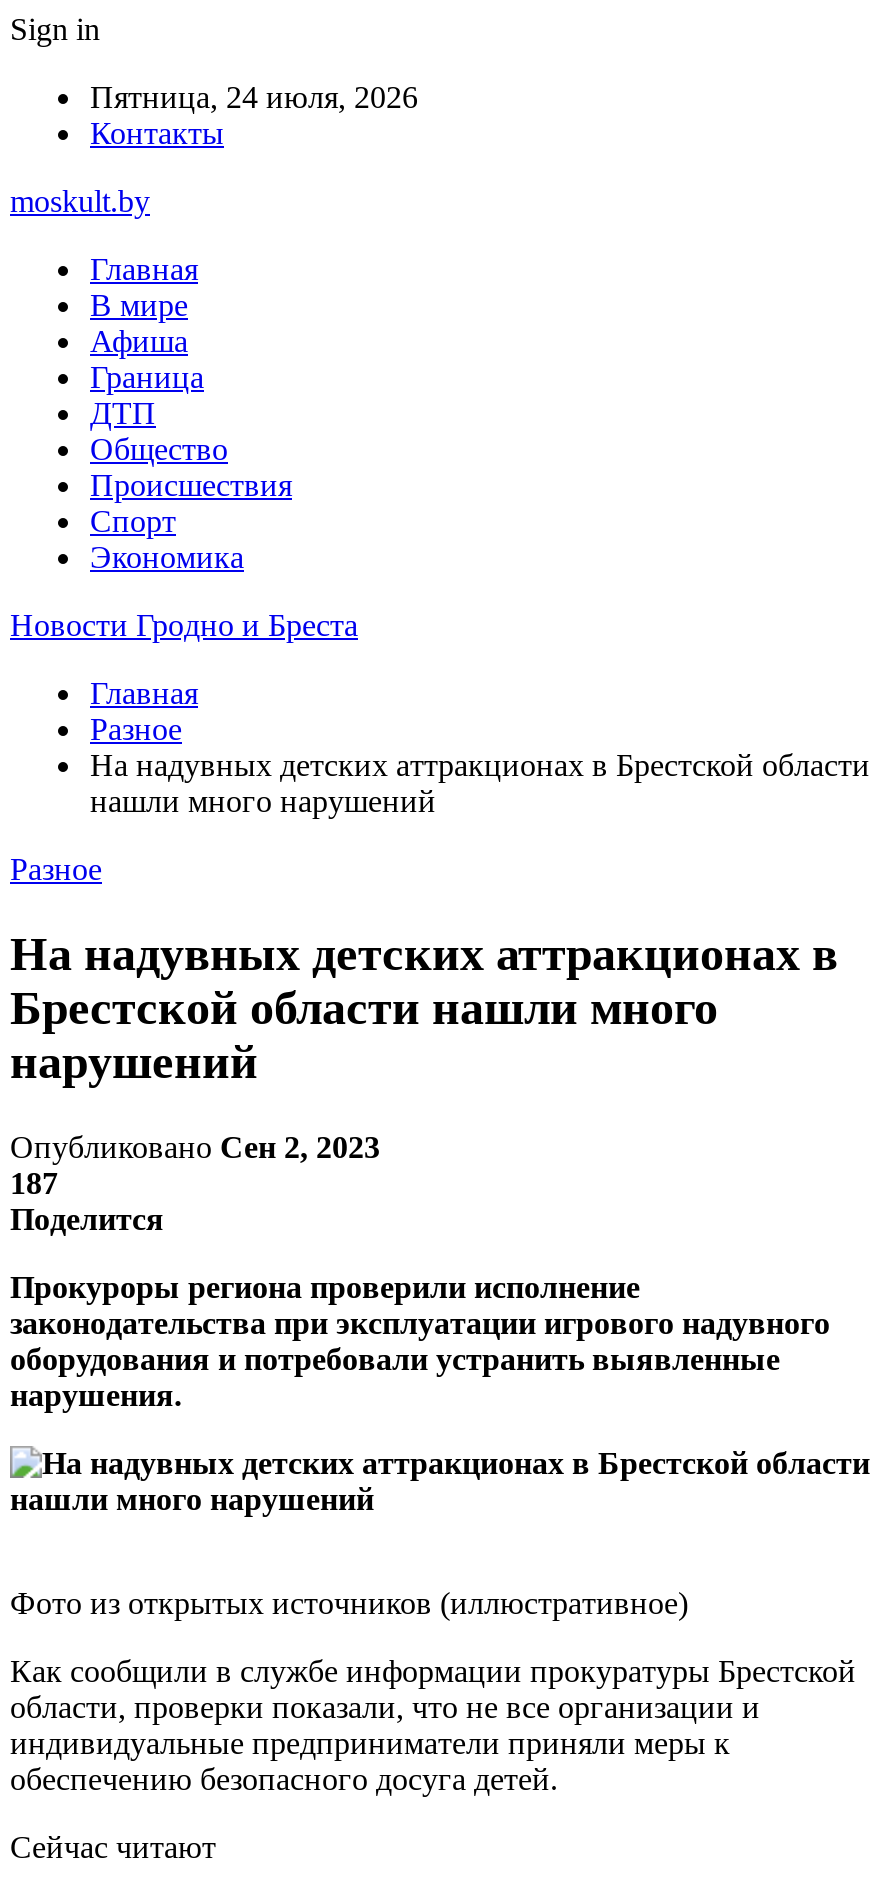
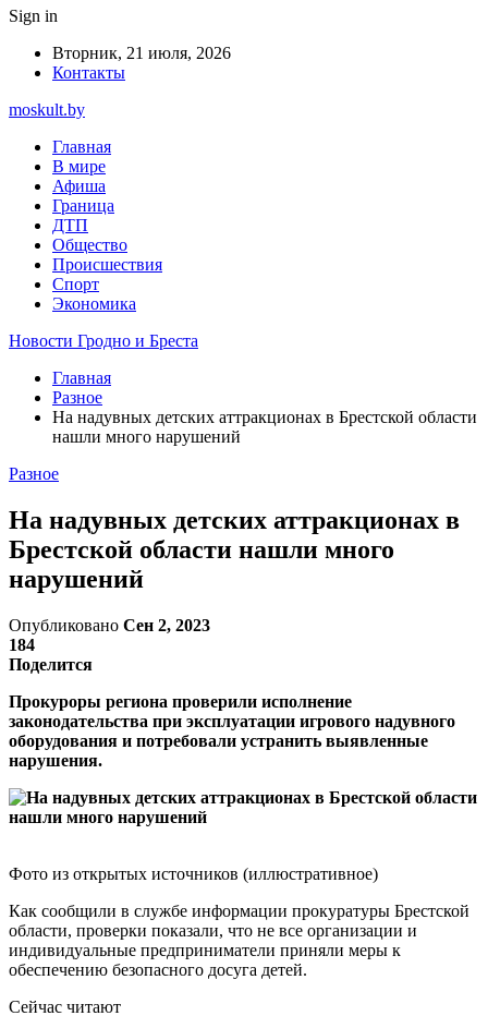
- Пятница, 24 июля, 2026
+ Вторник, 21 июля, 2026

- 187
+ 184
